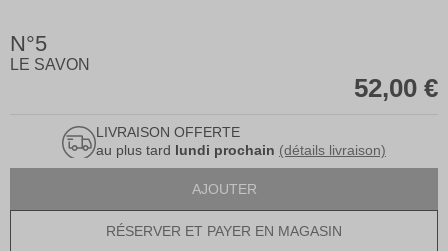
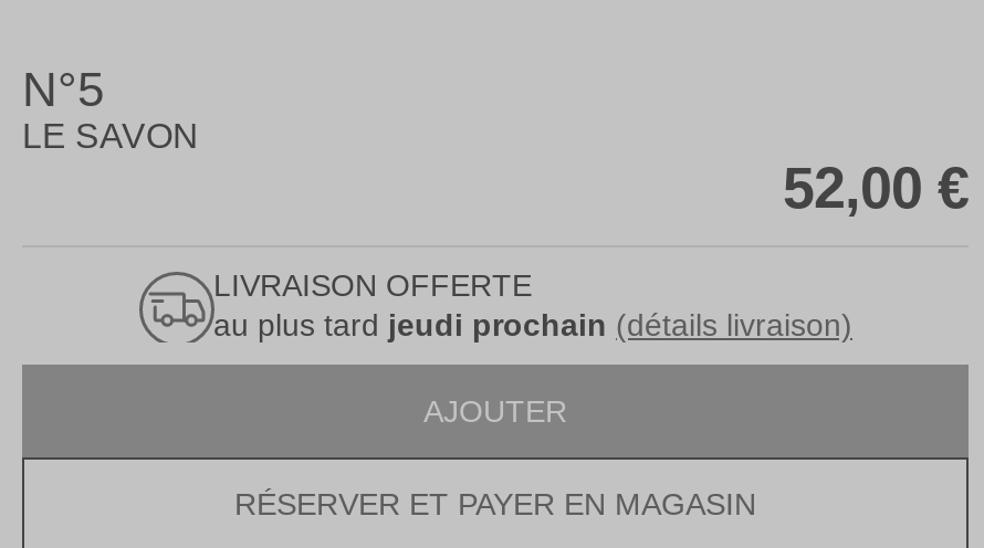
- au plus tard lundi prochain (détails livraison)
+ au plus tard jeudi prochain (détails livraison)
